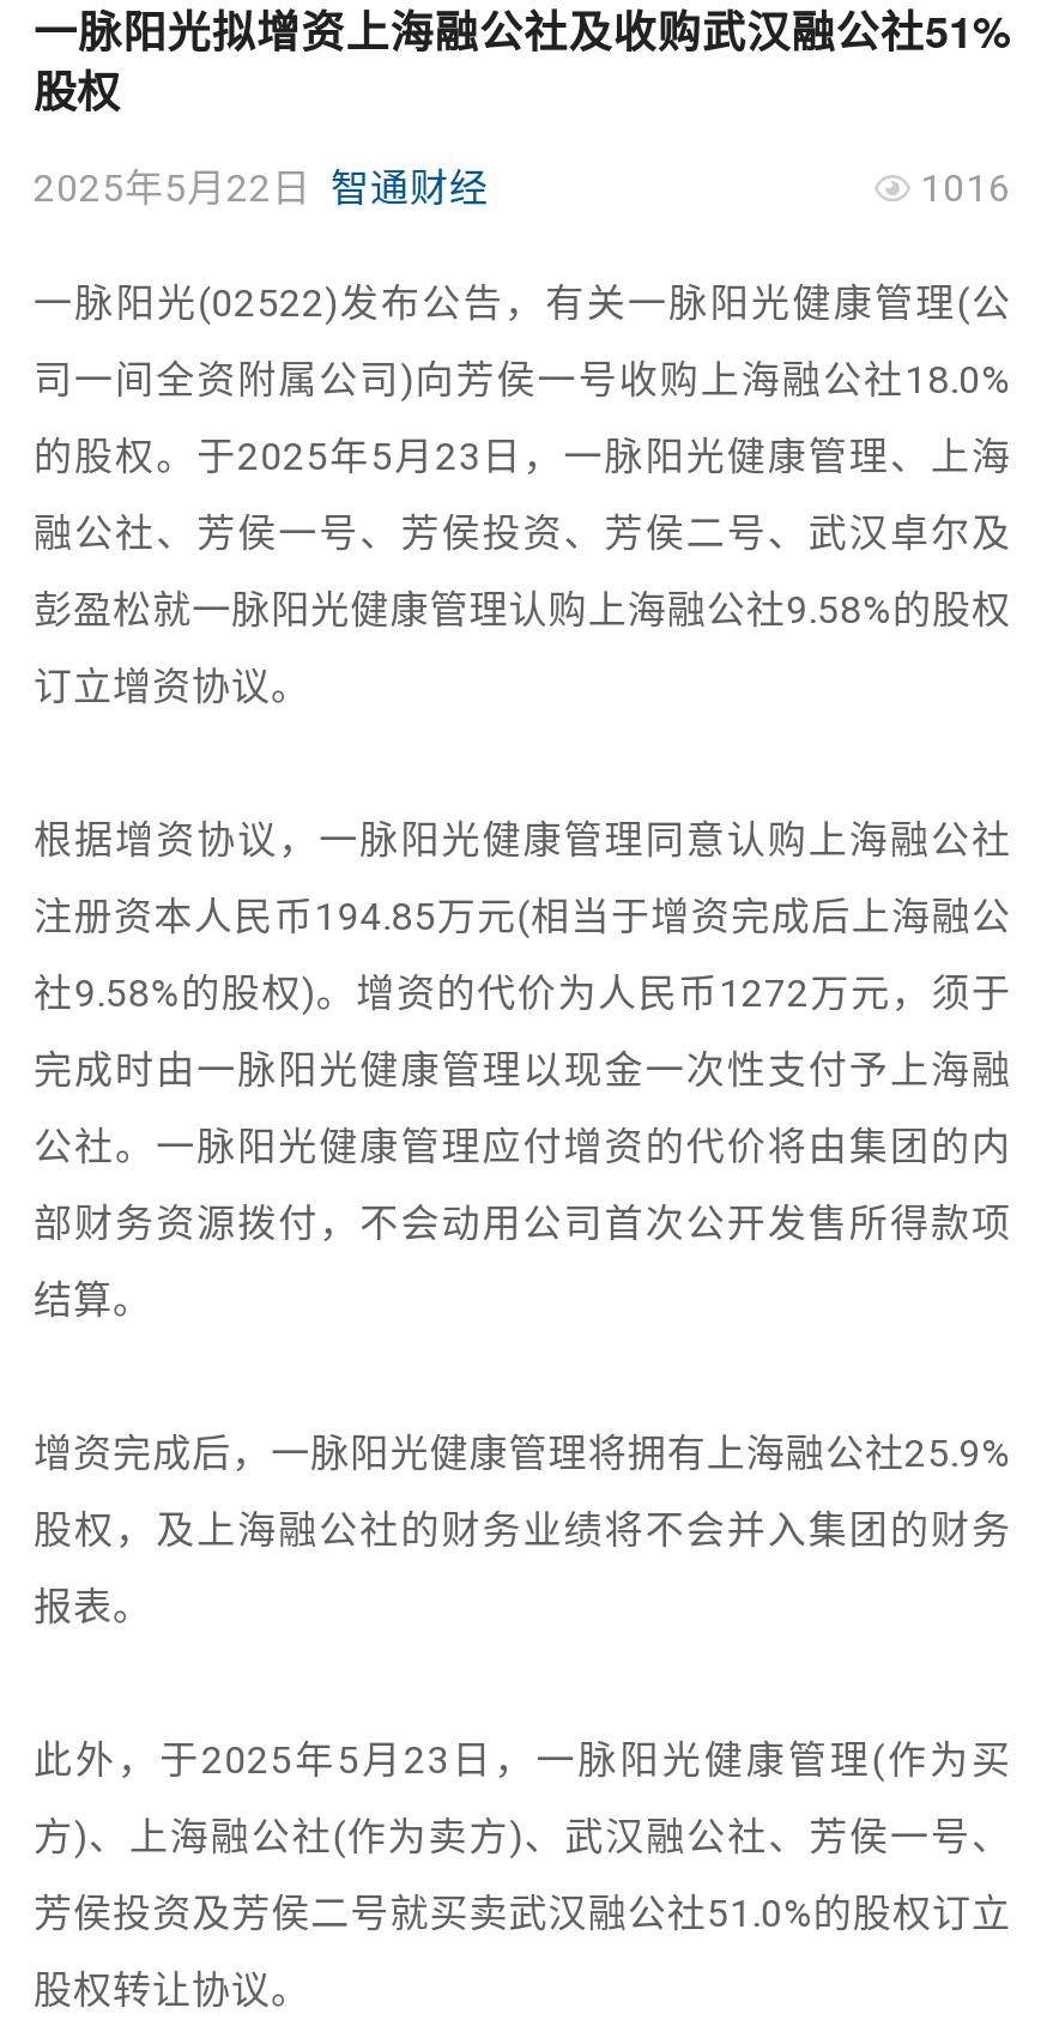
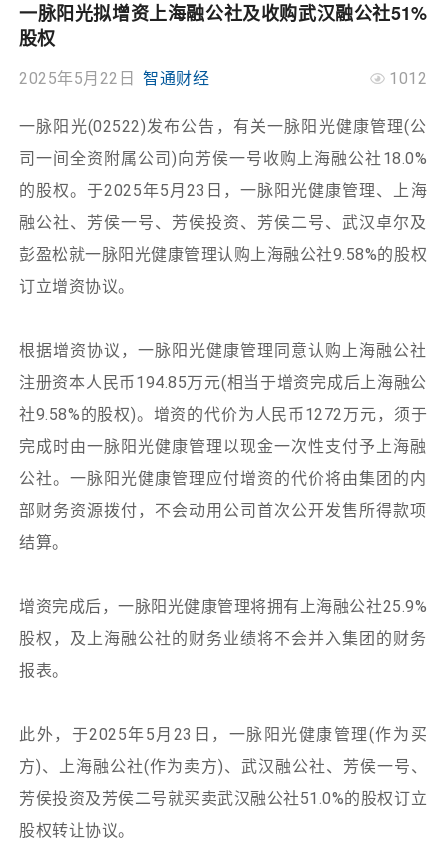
- 1016
+ 1012
